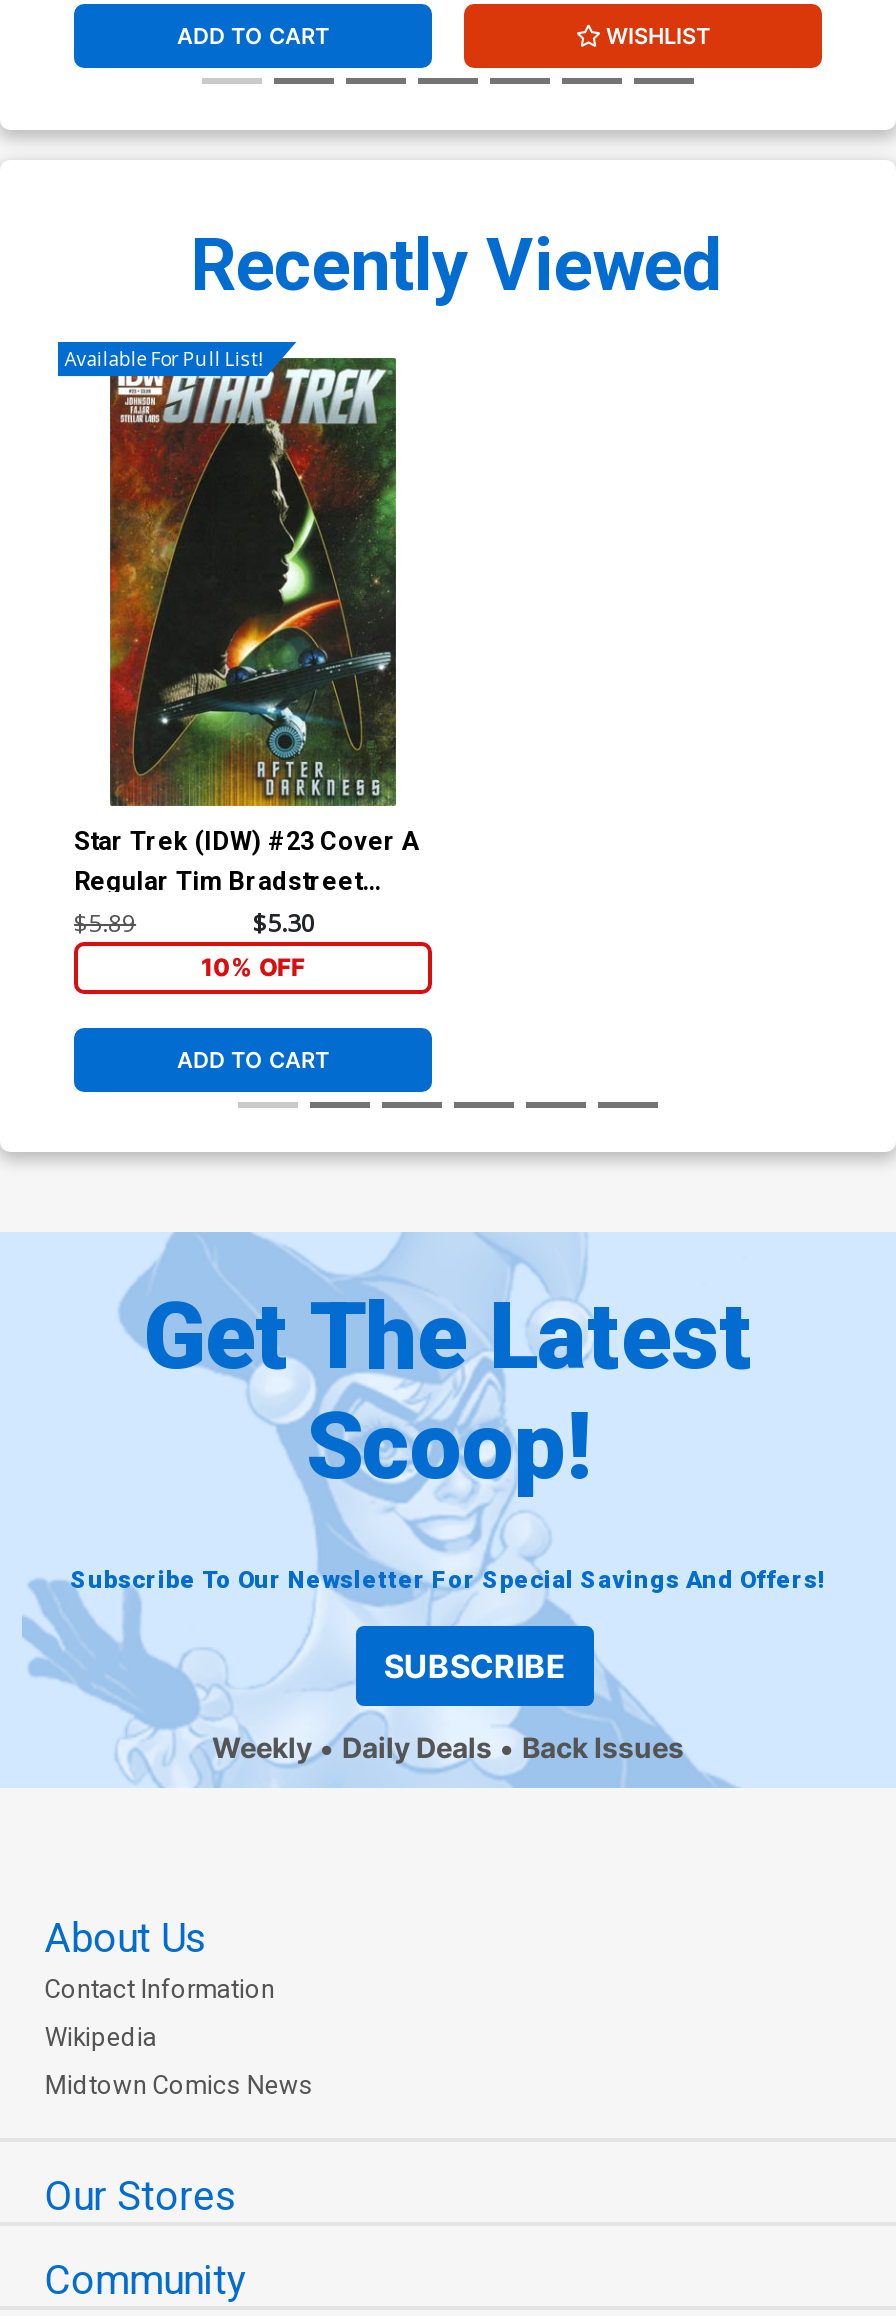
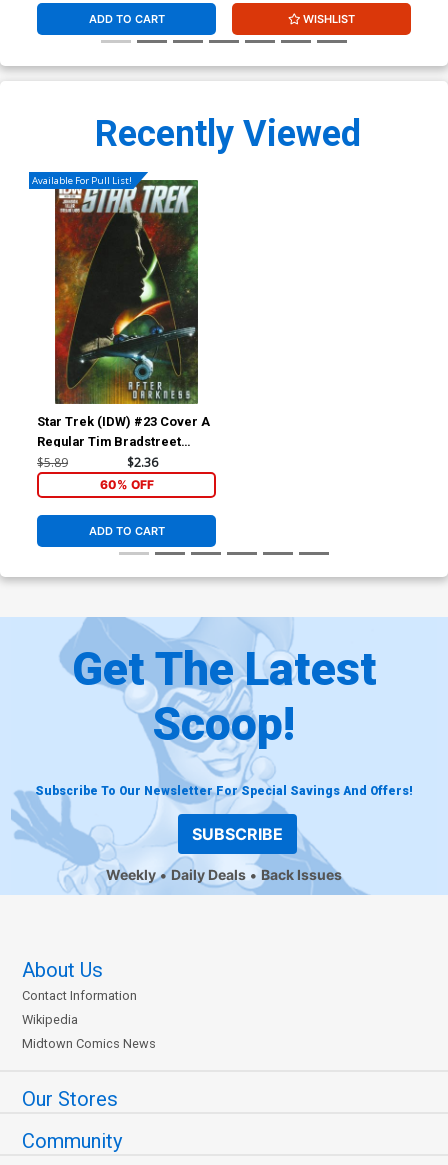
- $5.30
+ $2.36

- 10% OFF
+ 60% OFF
